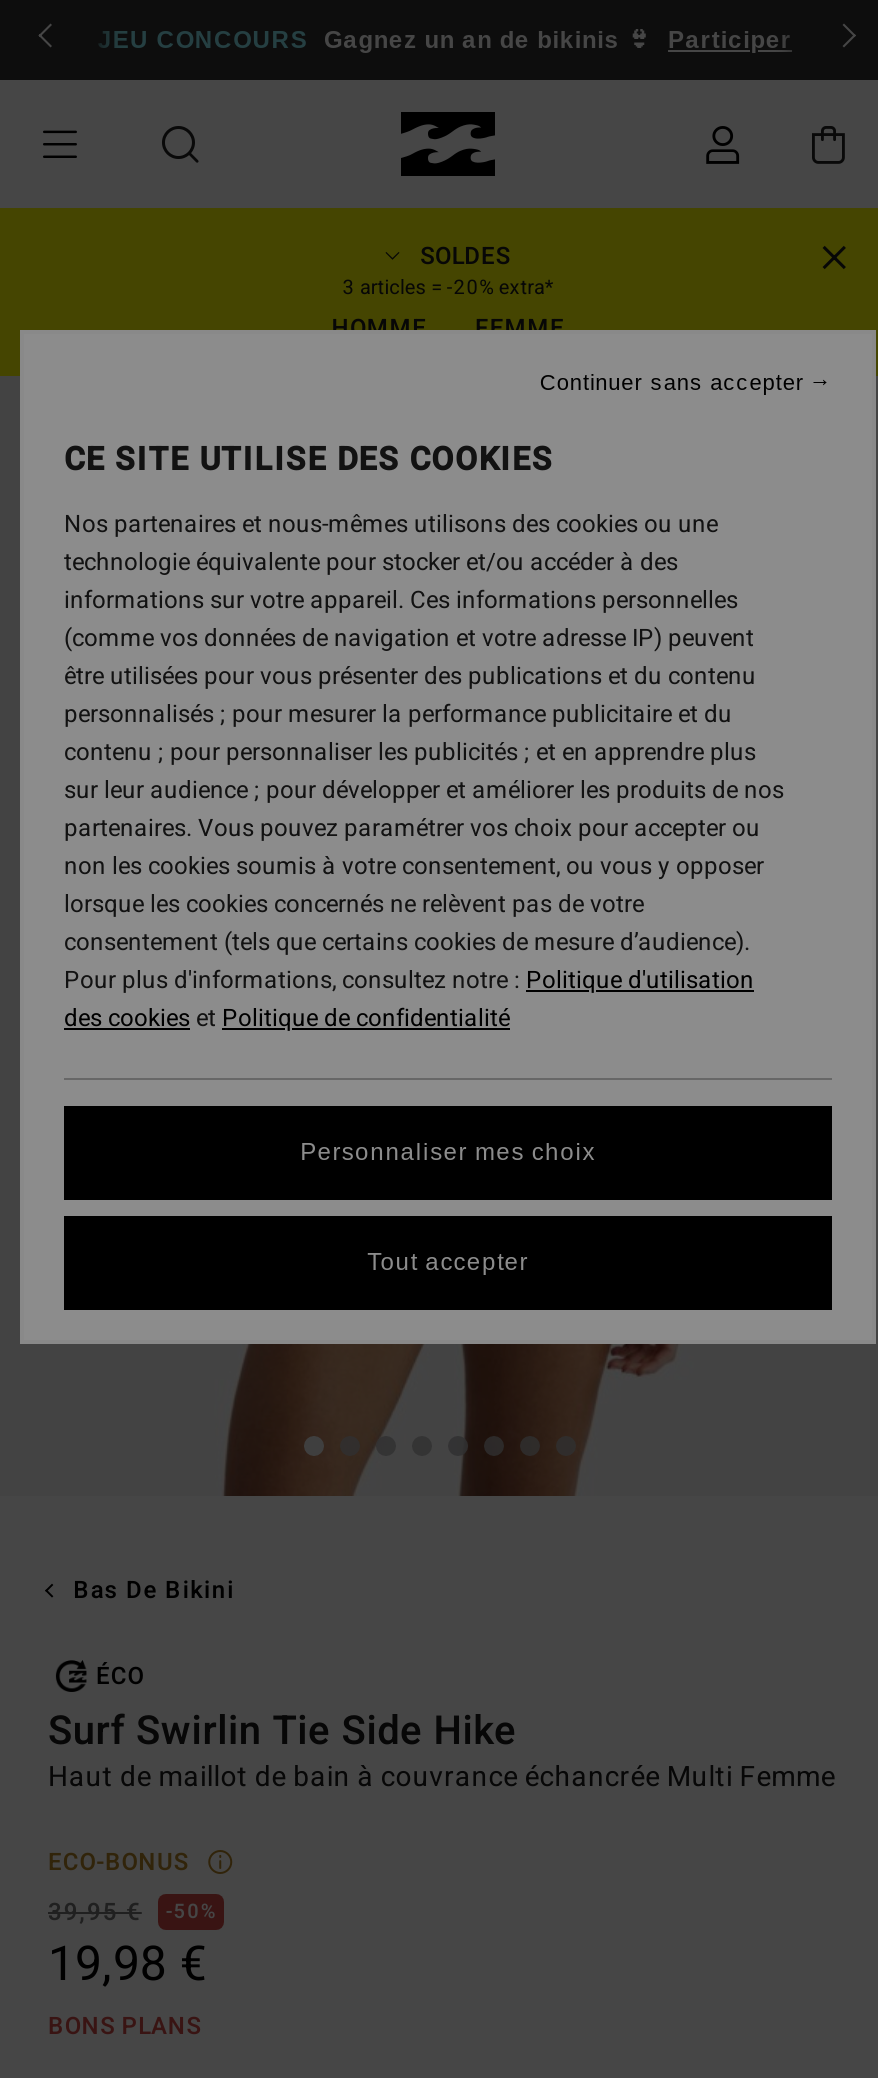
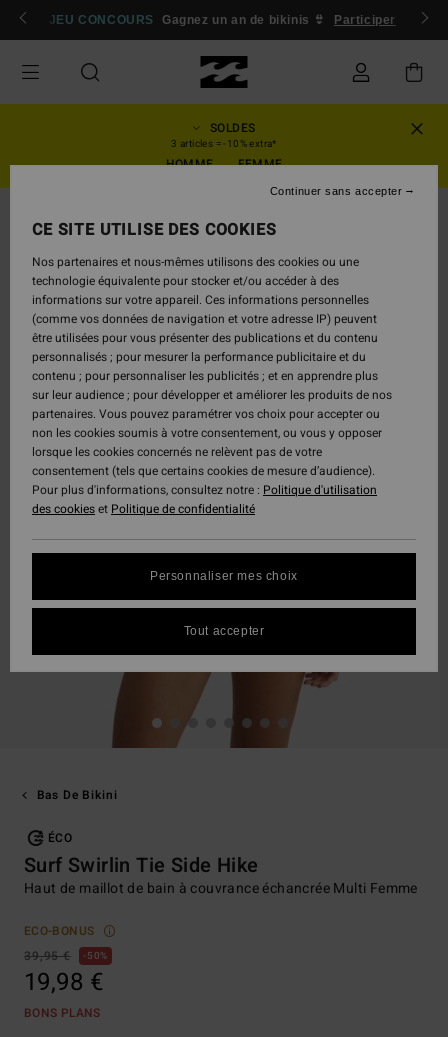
- 3 articles = -20% extra*
+ 3 articles = -10% extra*
